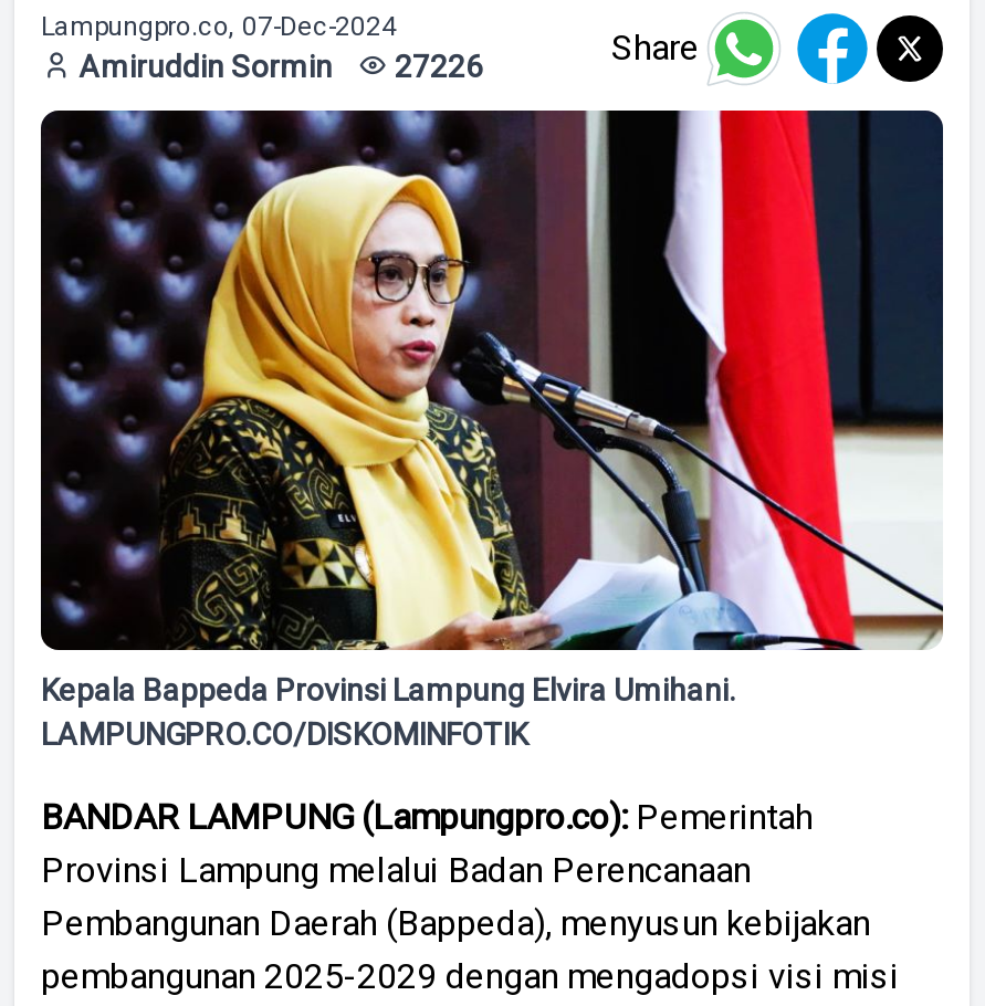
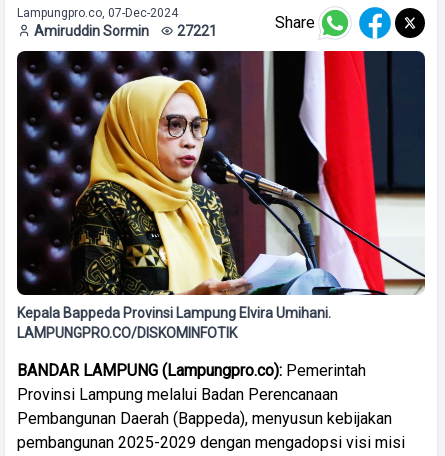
- Amiruddin Sormin 27226
+ Amiruddin Sormin 27221
